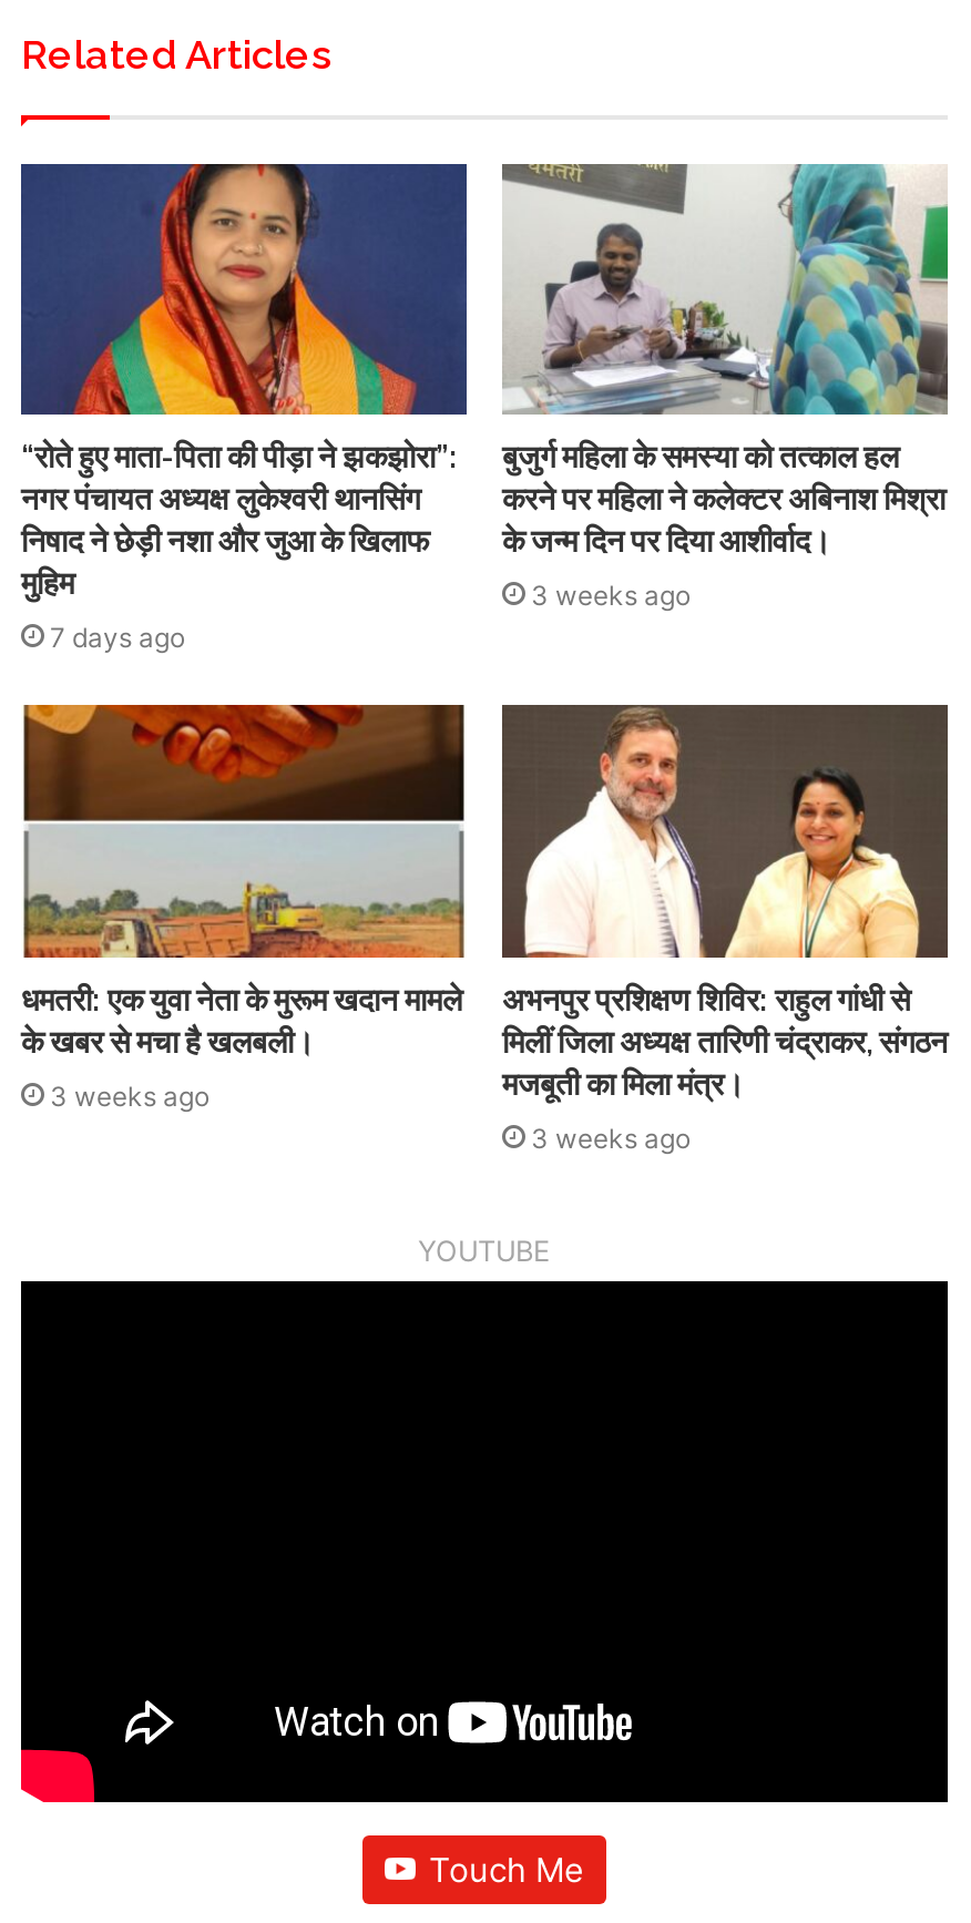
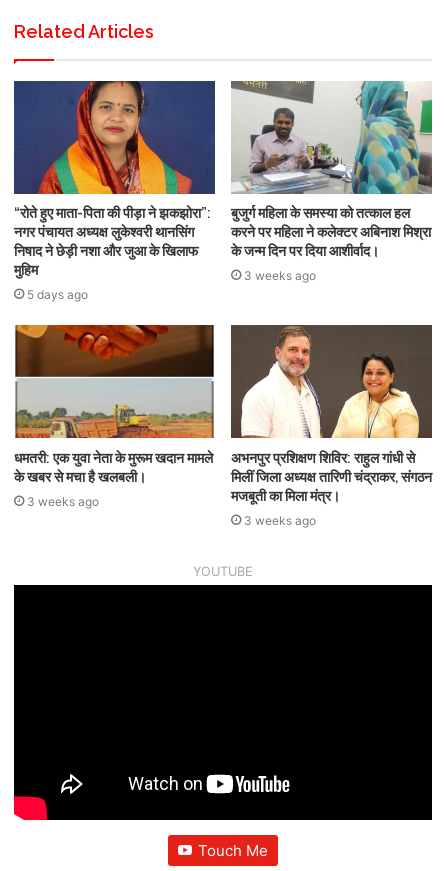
- 7 days ago
+ 5 days ago
